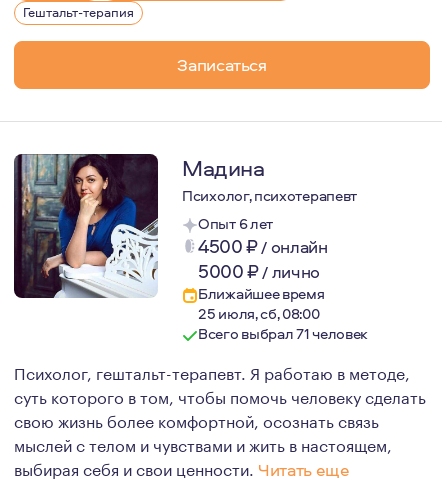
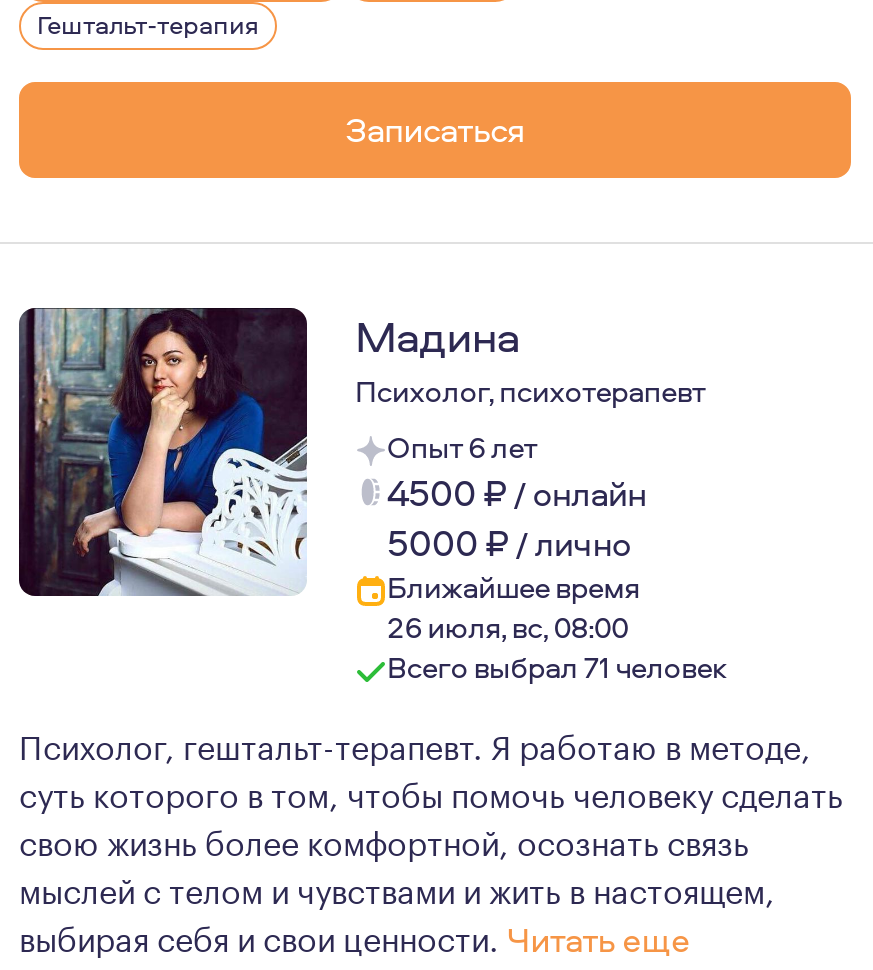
- 25 июля, сб, 08:00
+ 26 июля, вс, 08:00
